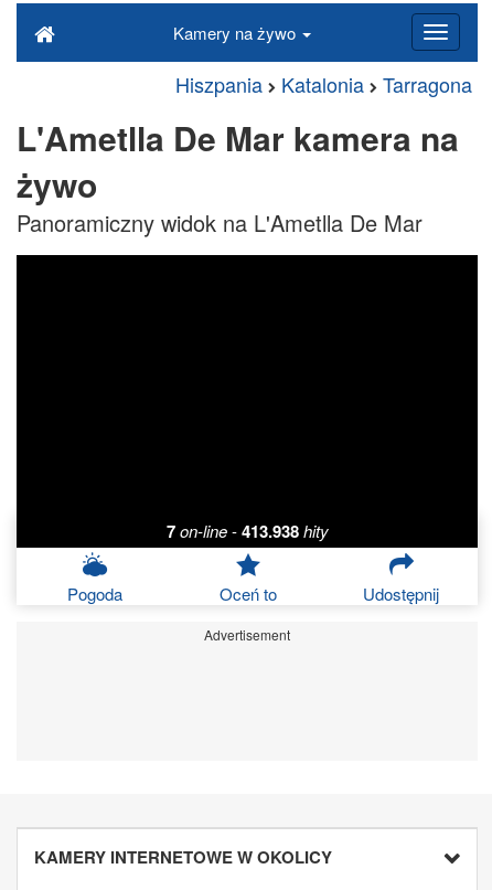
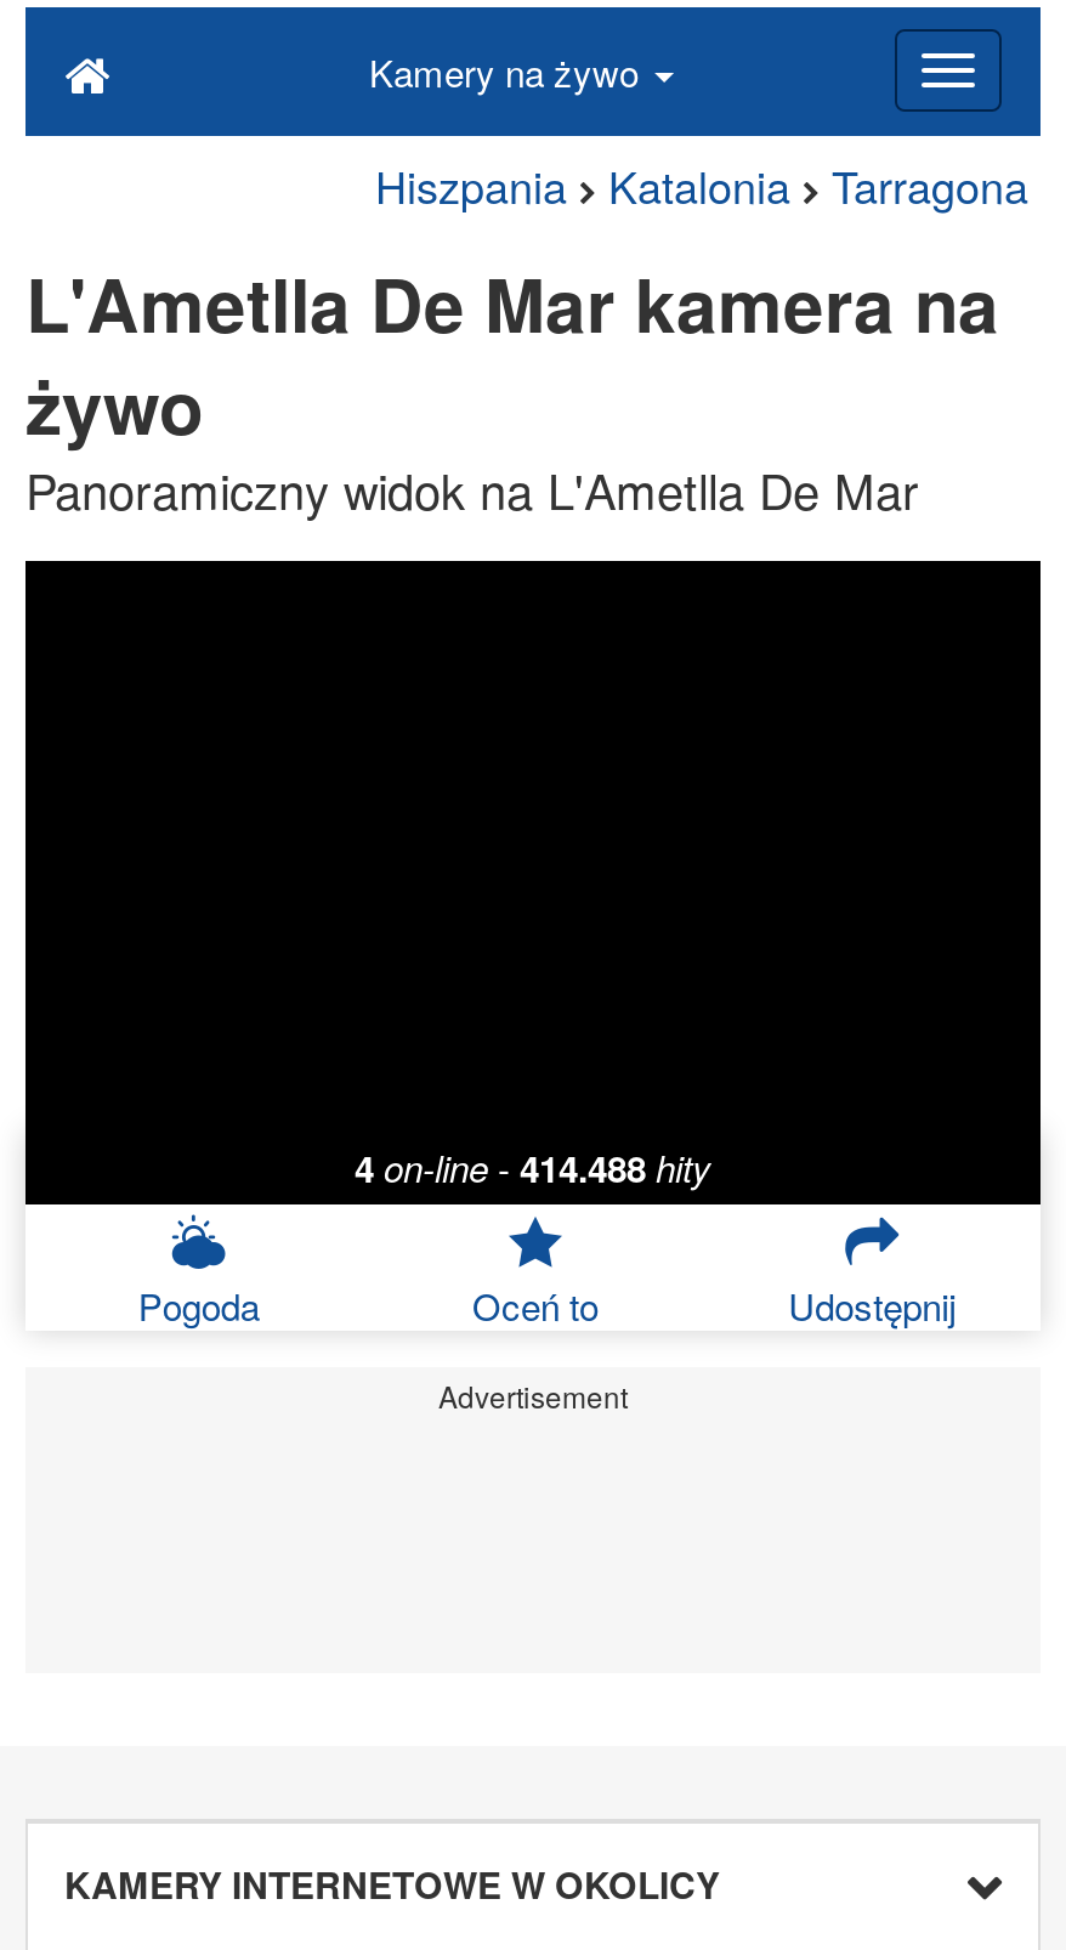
- 7 on-line - 413.938 hity
+ 4 on-line - 414.488 hity
